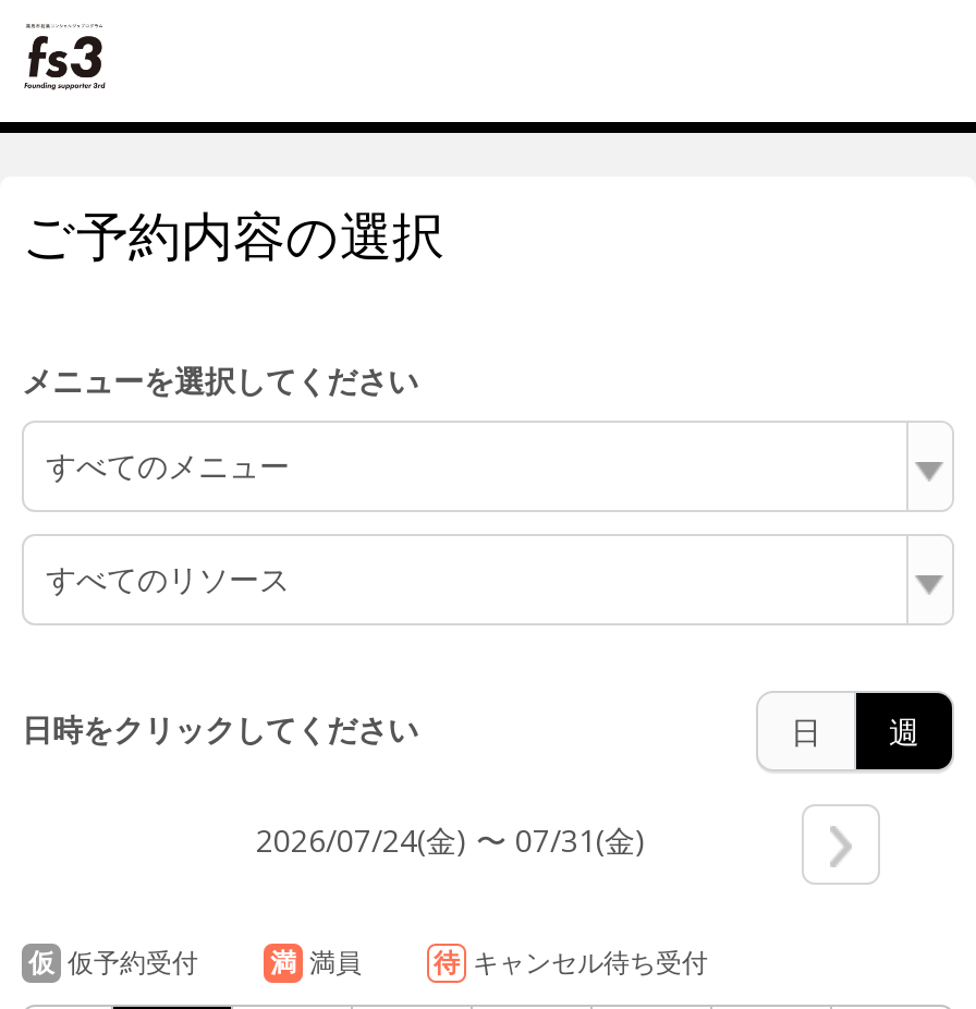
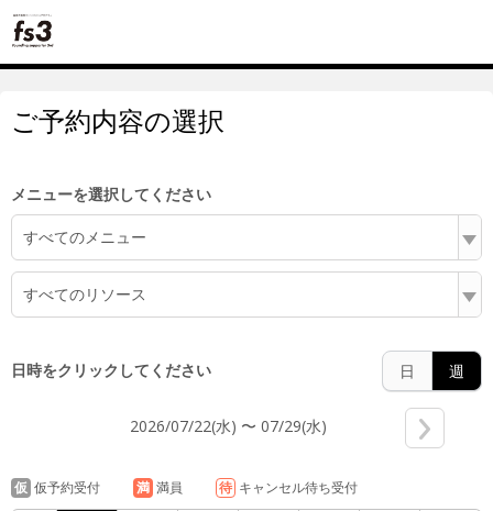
- 2026/07/24(金) 〜 07/31(金)
+ 2026/07/22(水) 〜 07/29(水)
